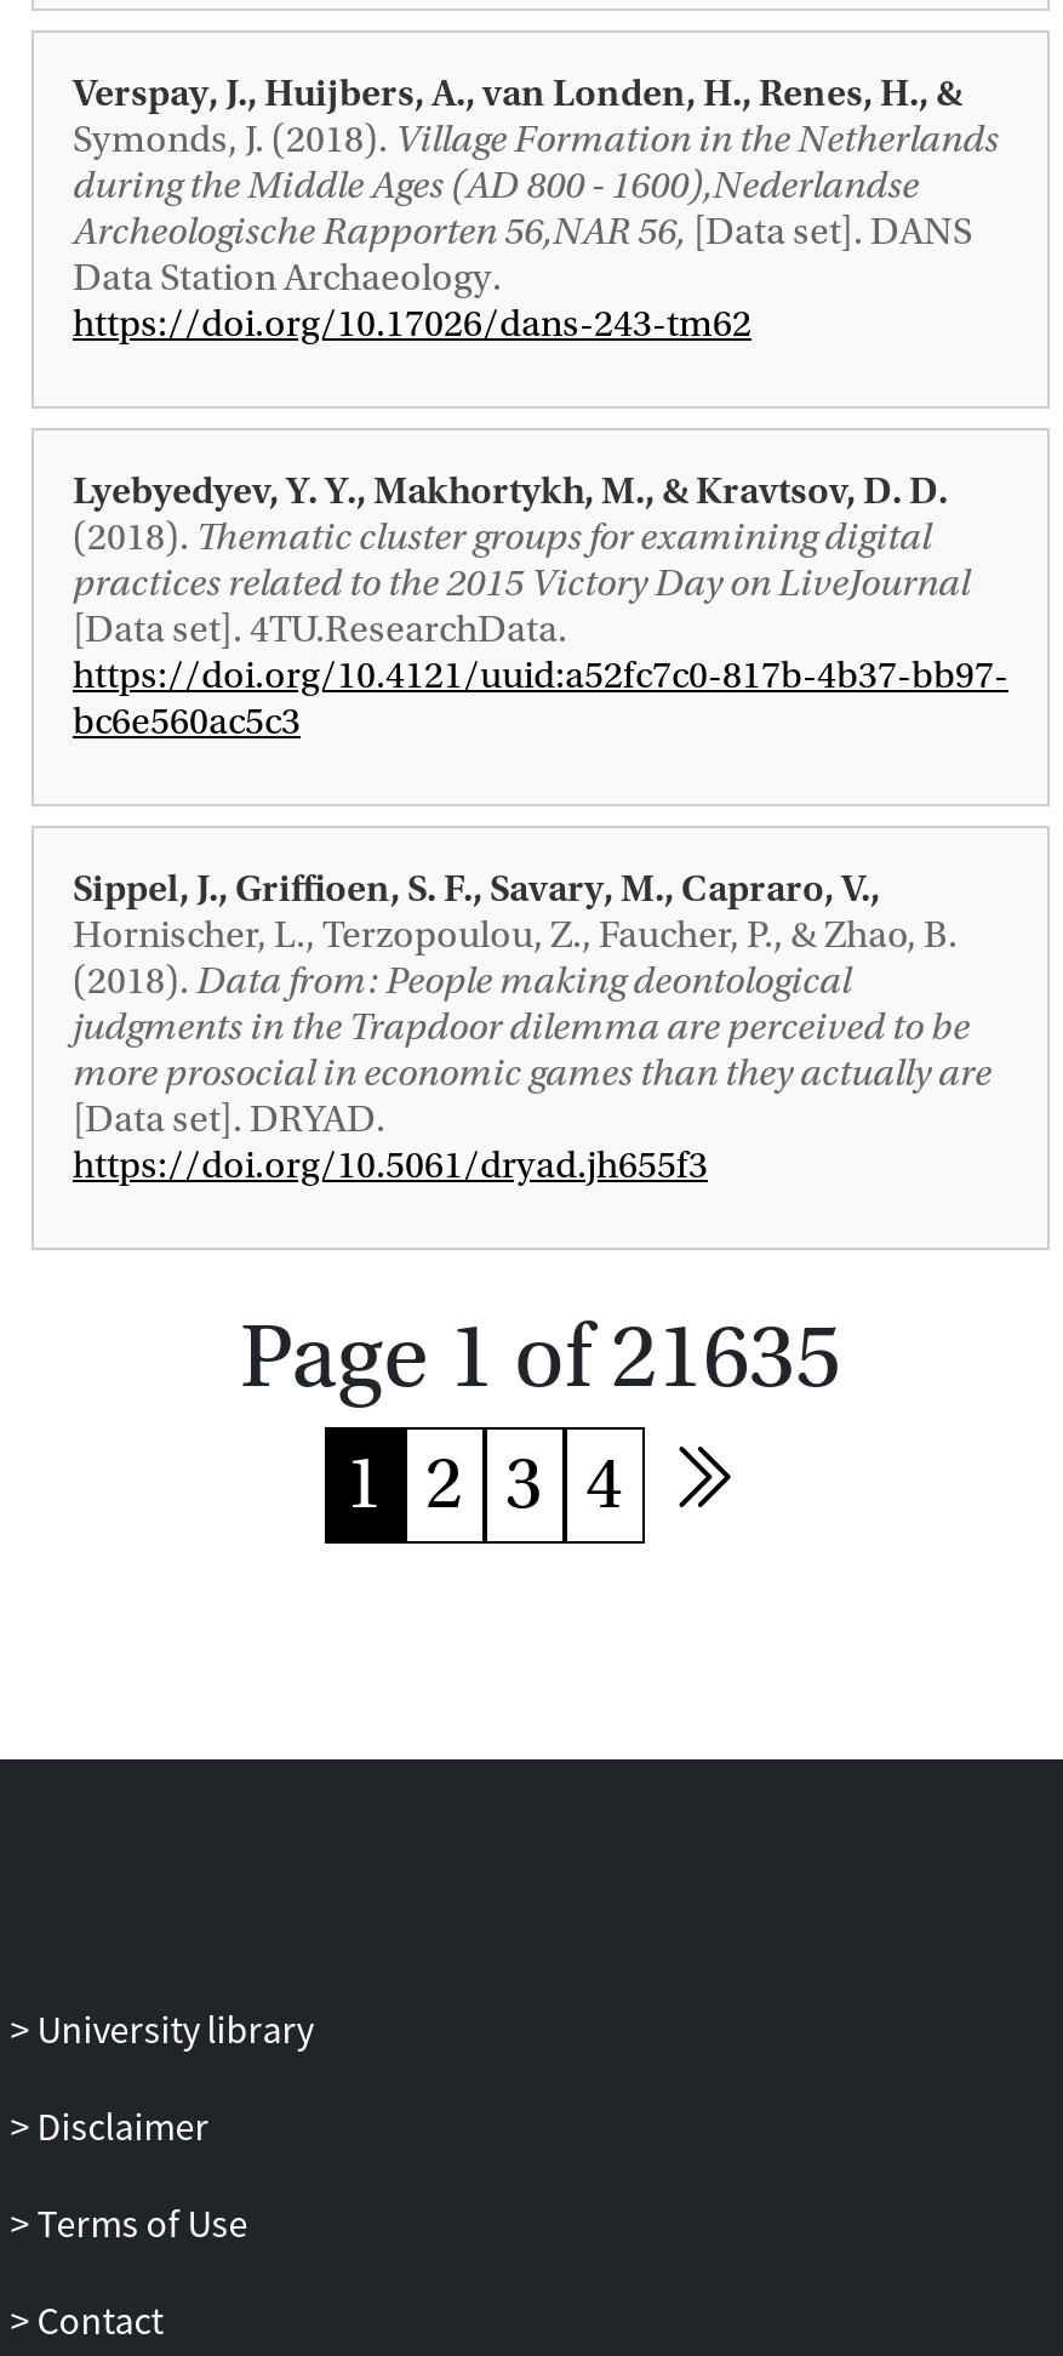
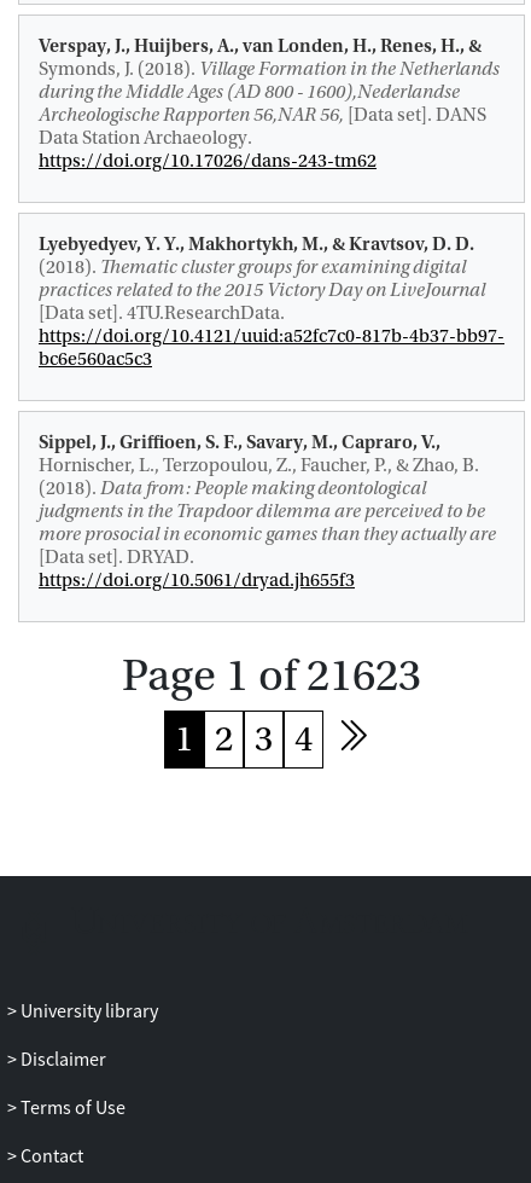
- Page 1 of 21635
+ Page 1 of 21623
